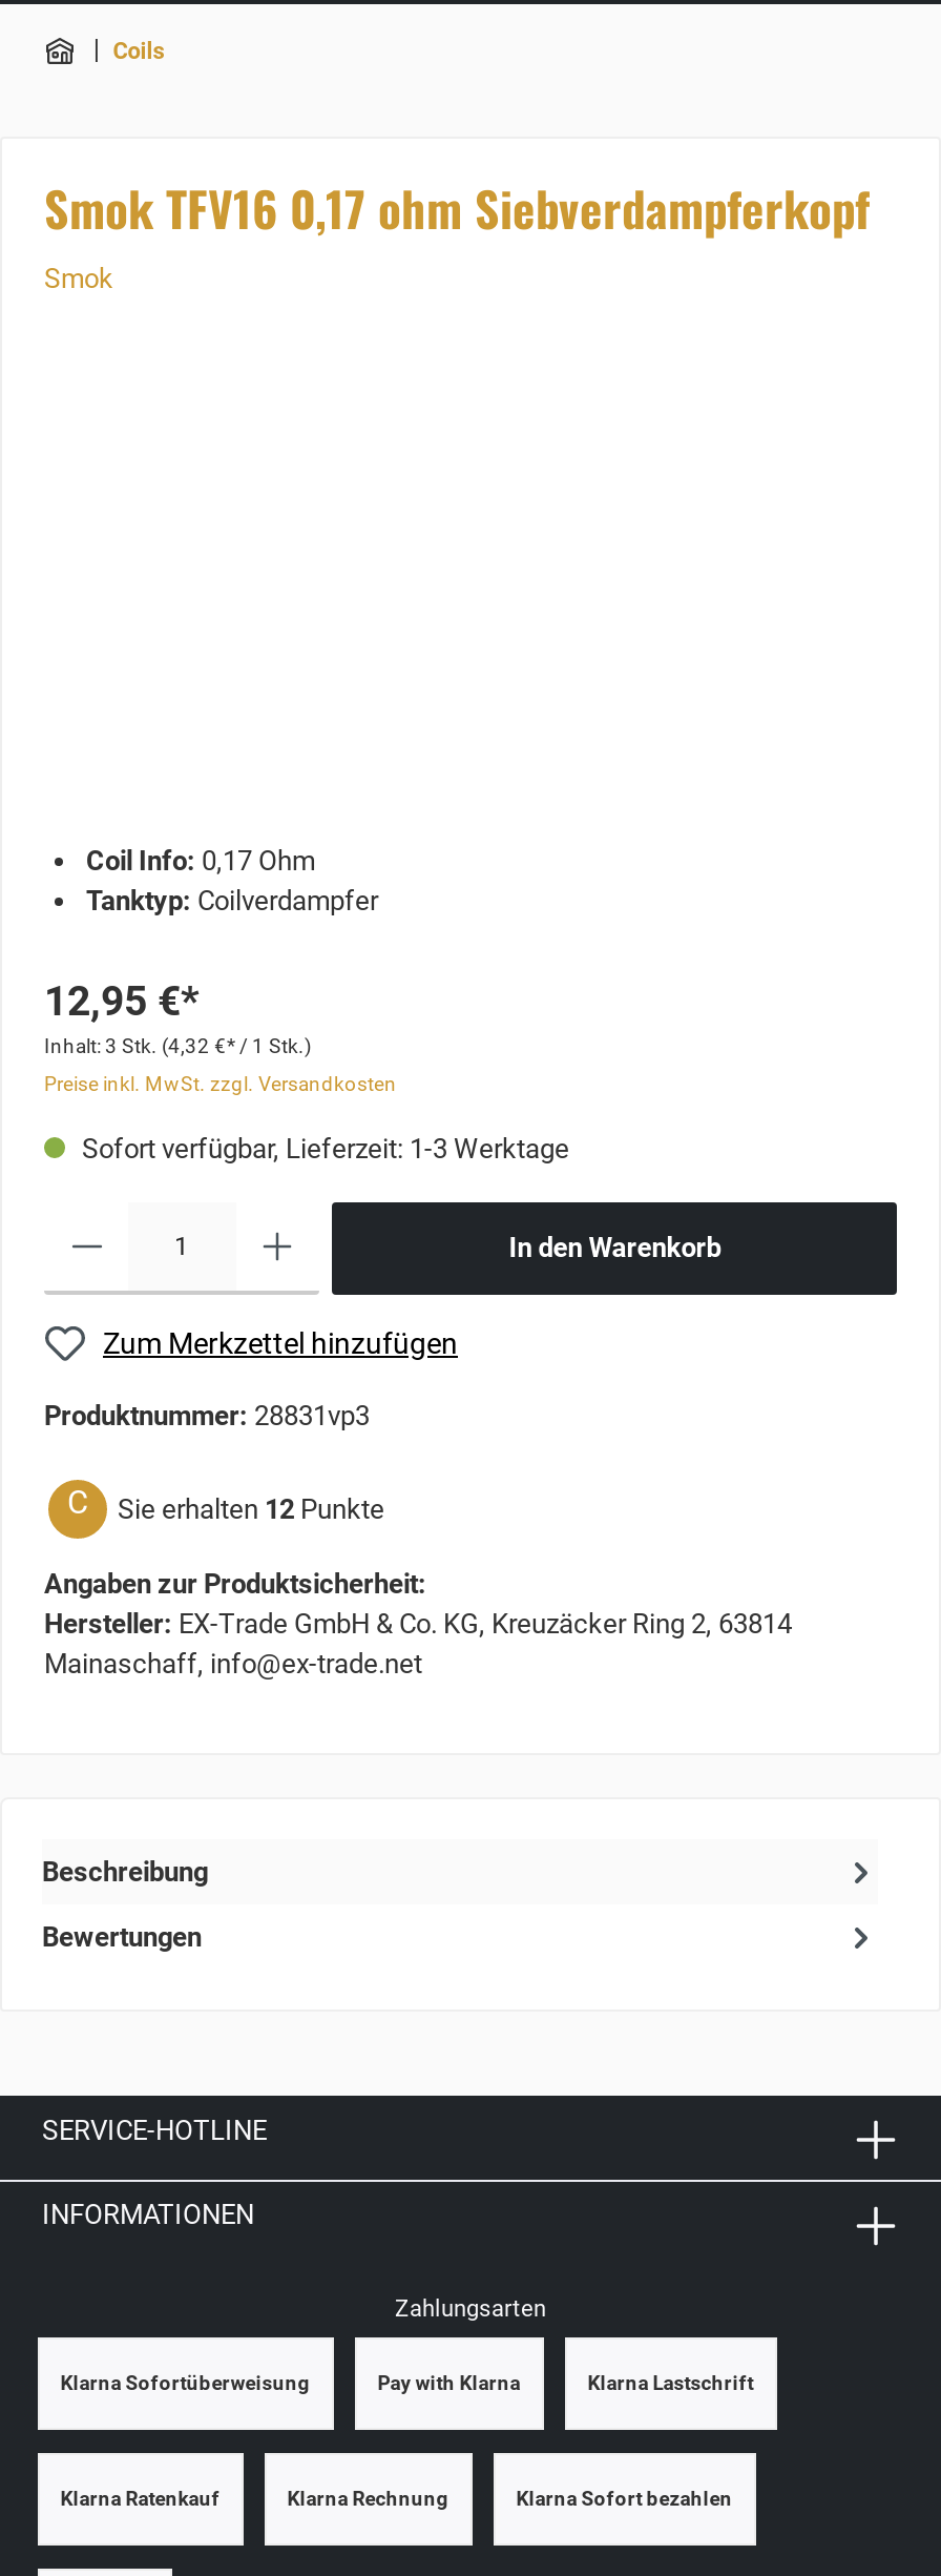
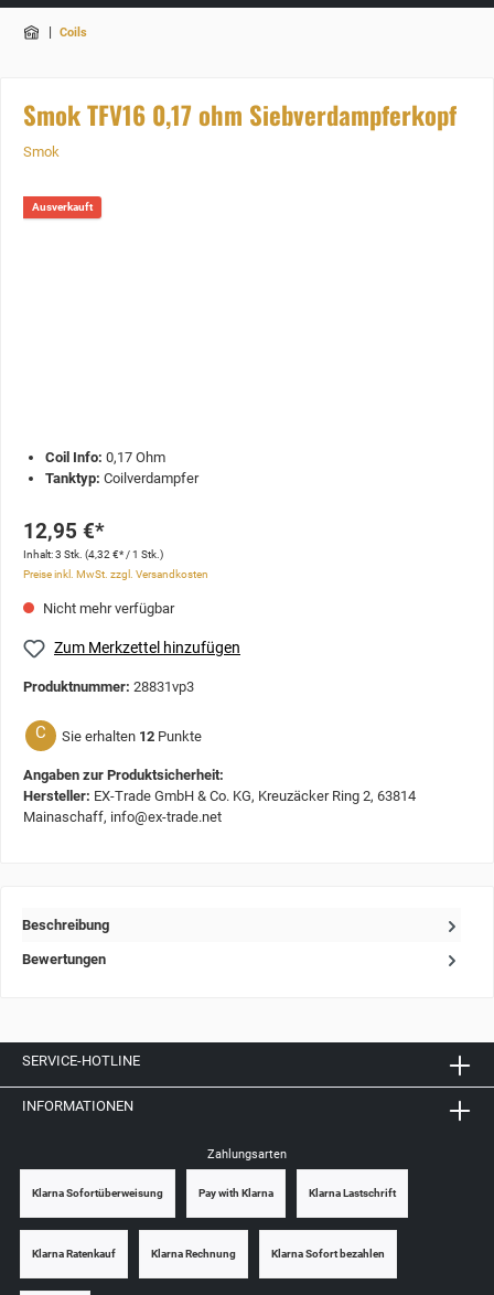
+ Ausverkauft

- Sofort verfügbar, Lieferzeit: 1-3 Werktage
- In den Warenkorb
+ Nicht mehr verfügbar
